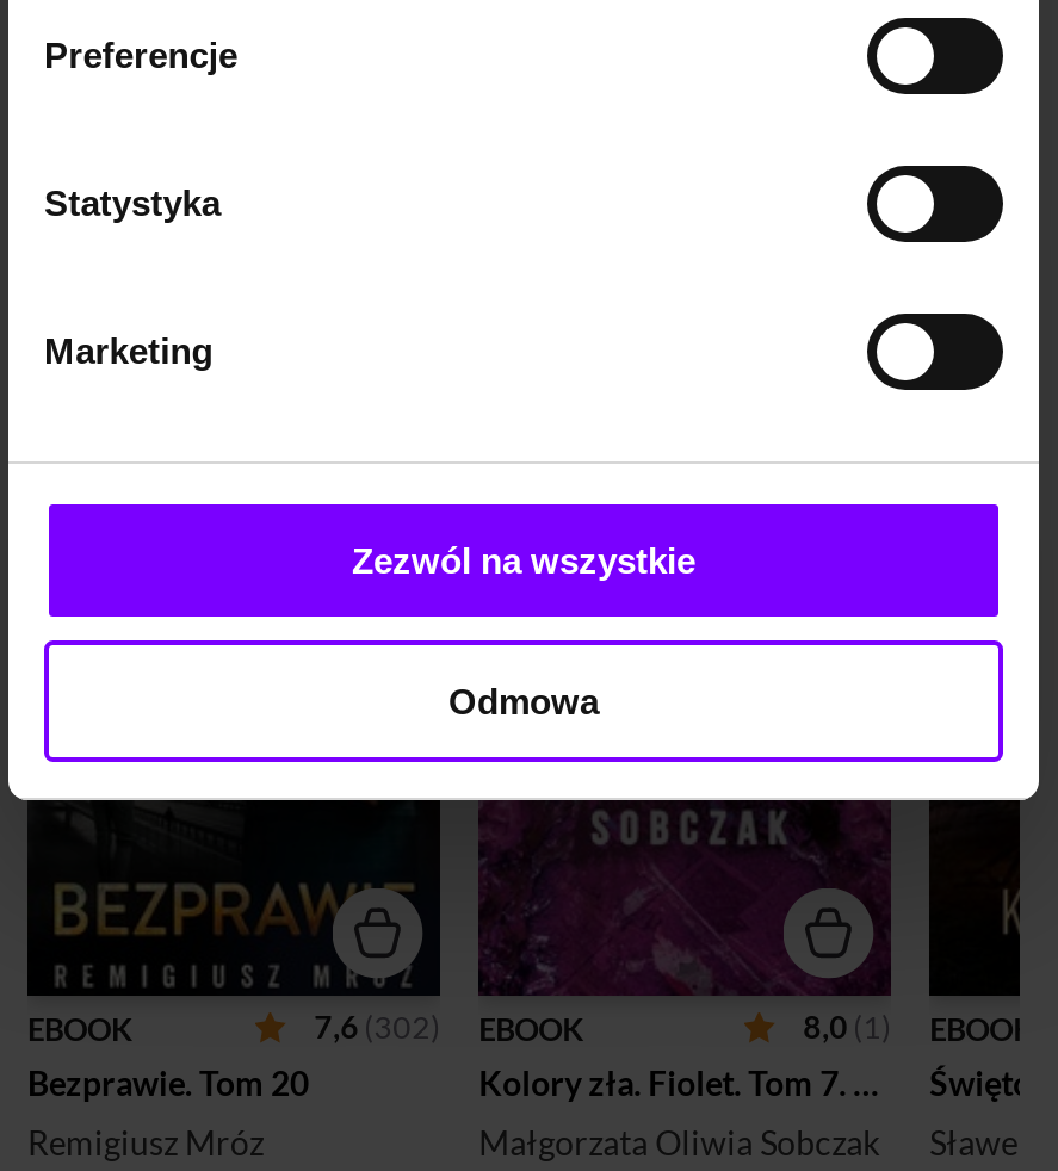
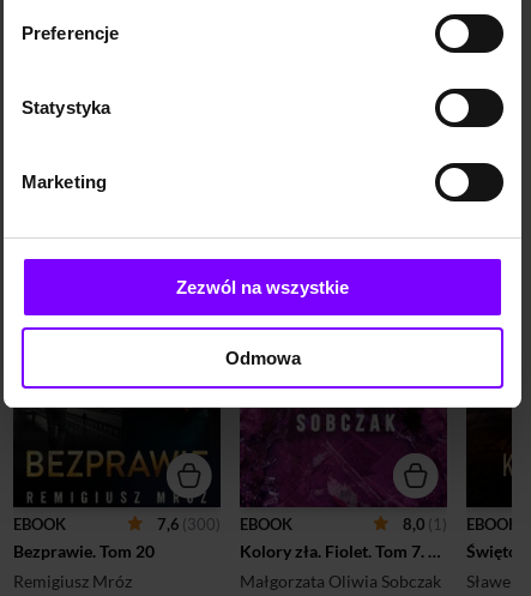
- 7,6 (302) EBOOK
+ 7,6 (300) EBOOK
